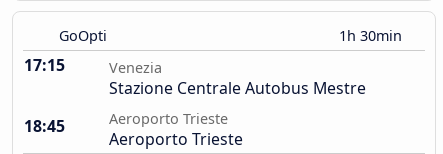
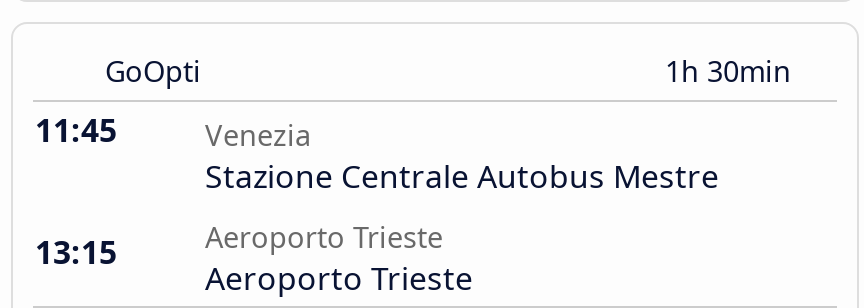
- 17:15
+ 11:45

- 18:45
+ 13:15
